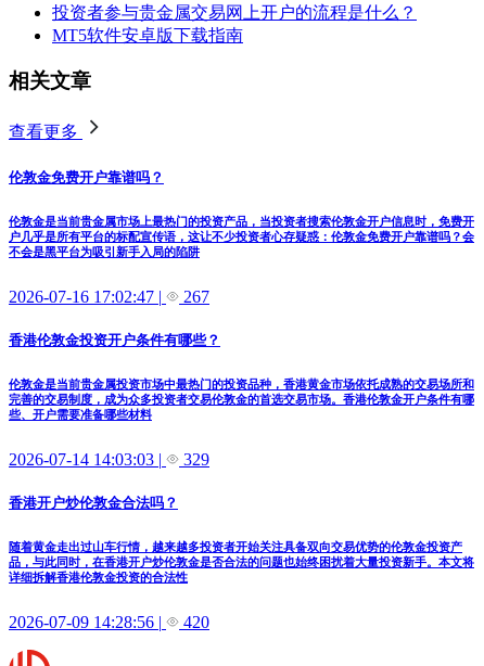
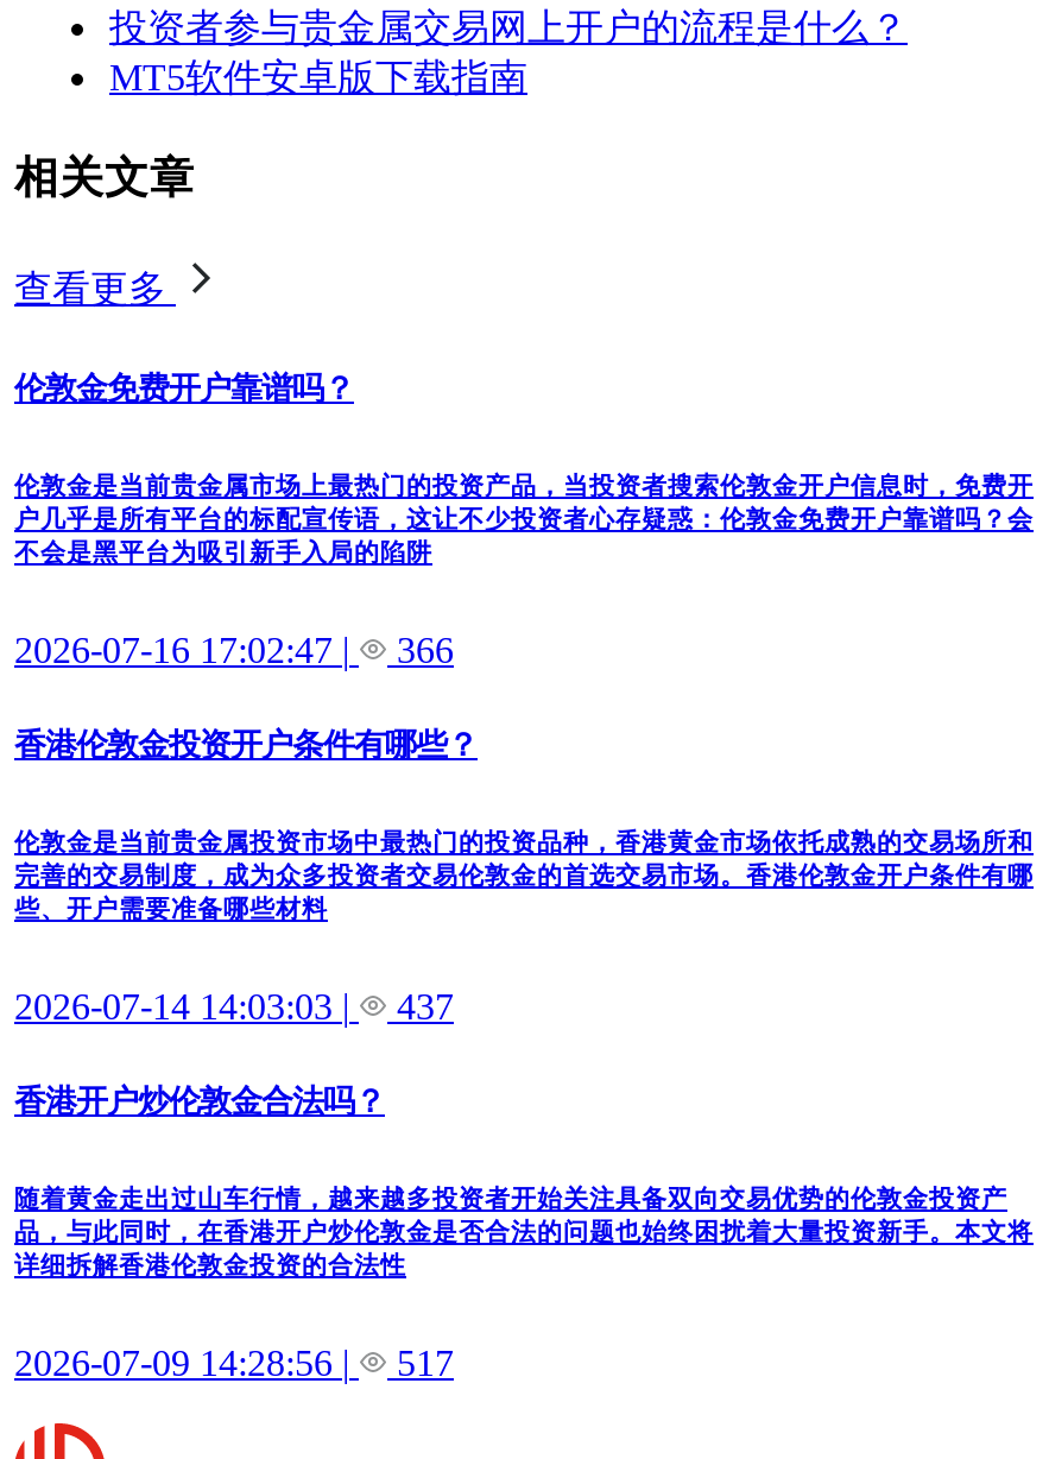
- 267
+ 366

- 329
+ 437

- 420
+ 517
